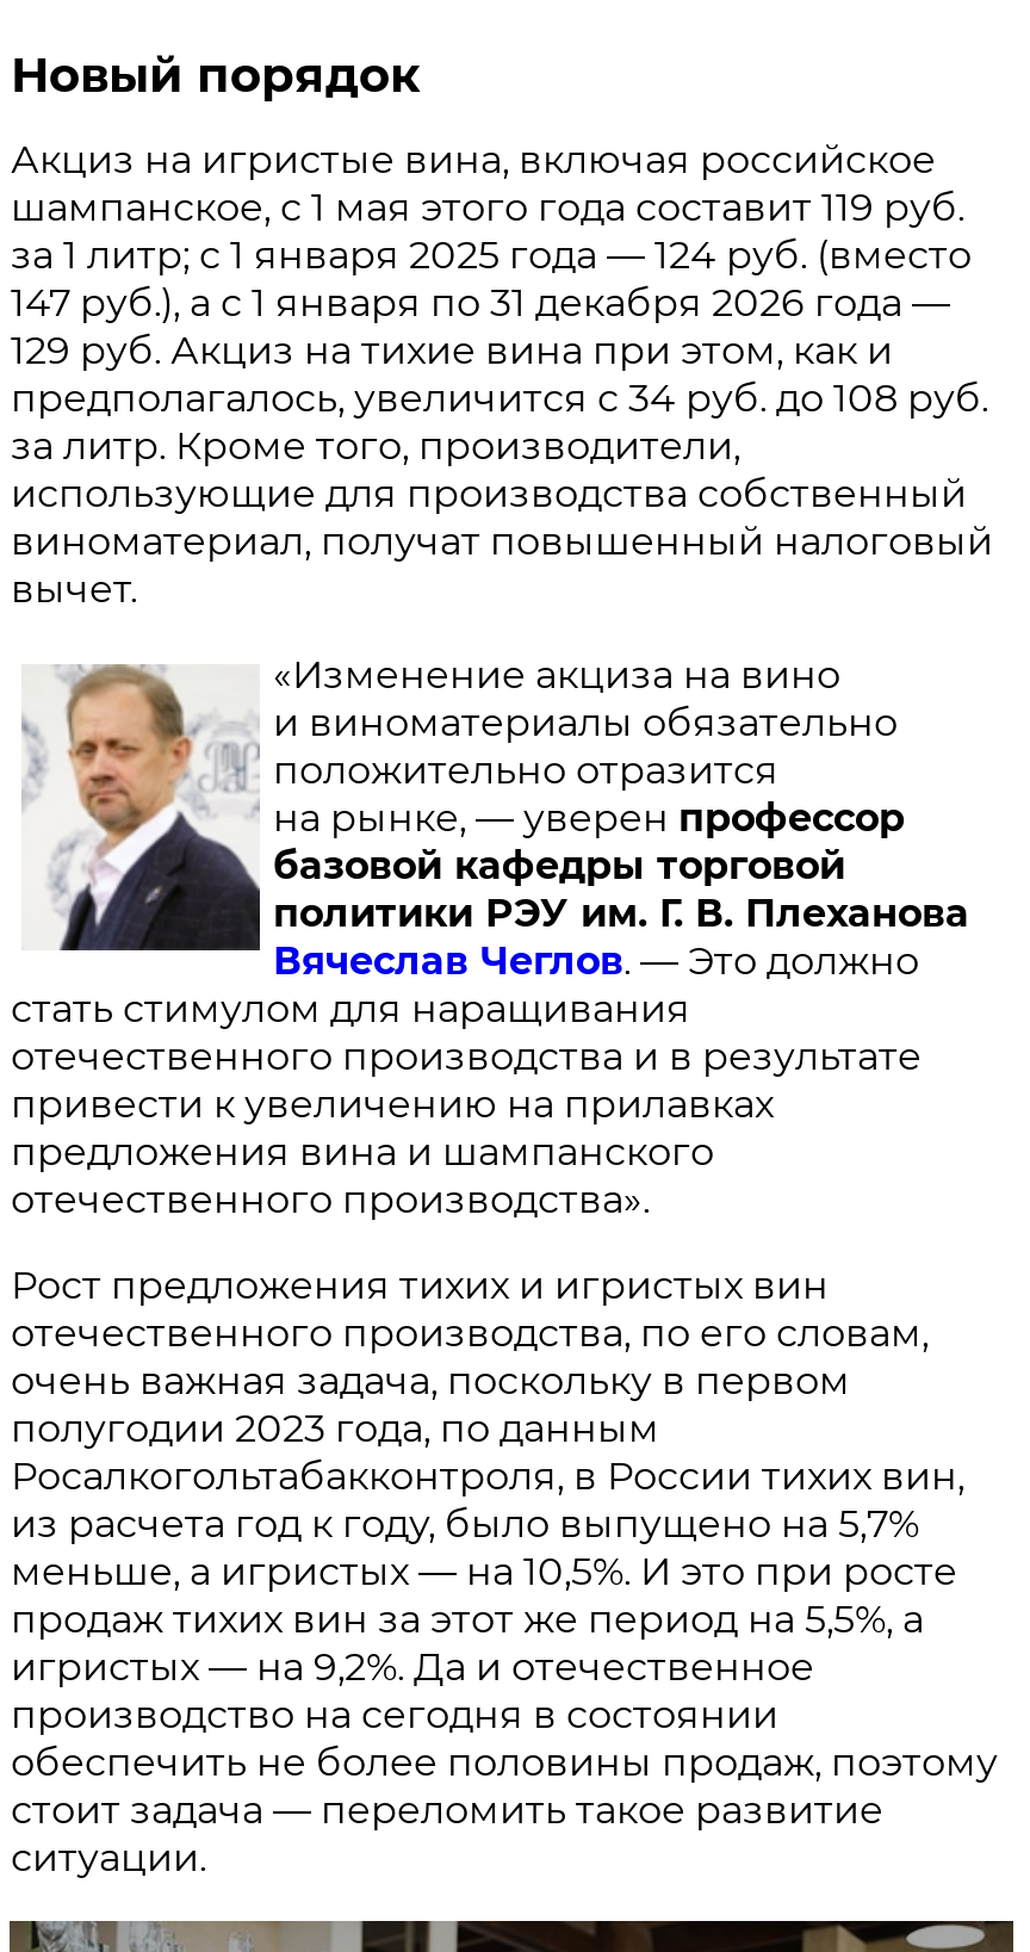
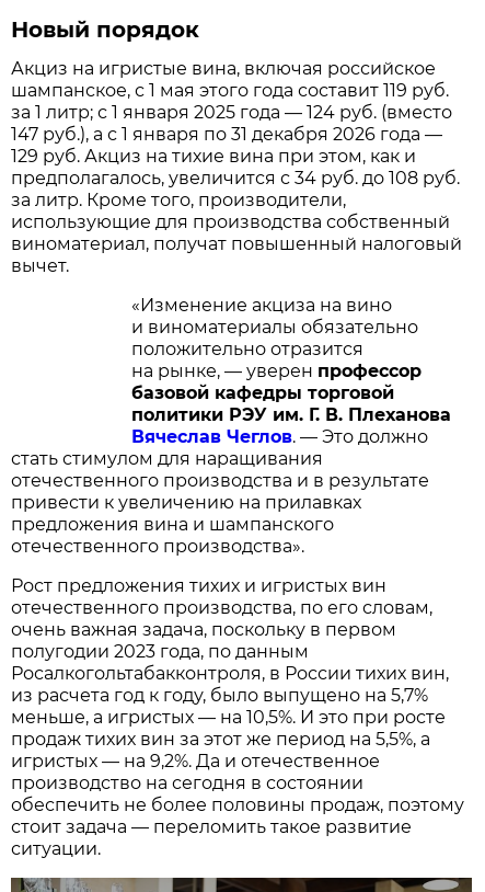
- [image]
